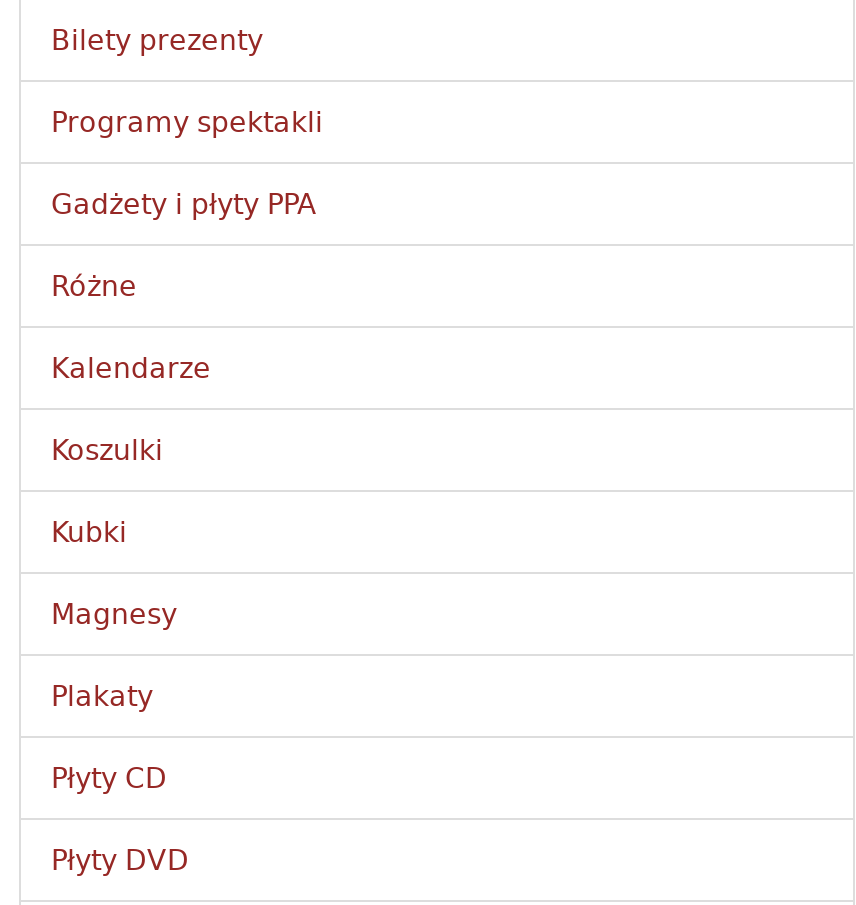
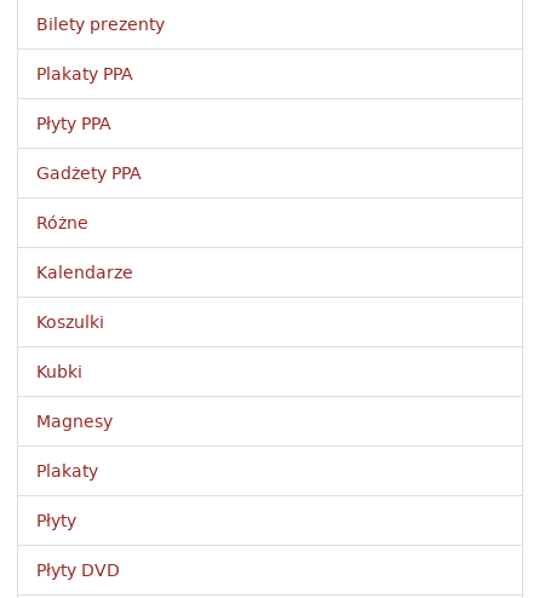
- Programy spektakli
- Gadżety i płyty PPA
+ Plakaty PPA
+ Płyty PPA
+ Gadżety PPA

- Płyty CD
+ Płyty
